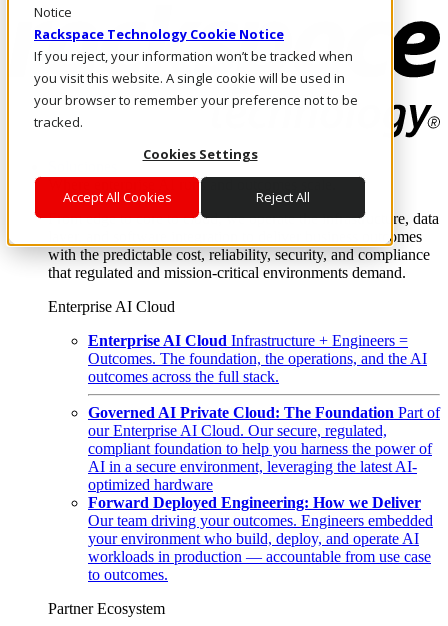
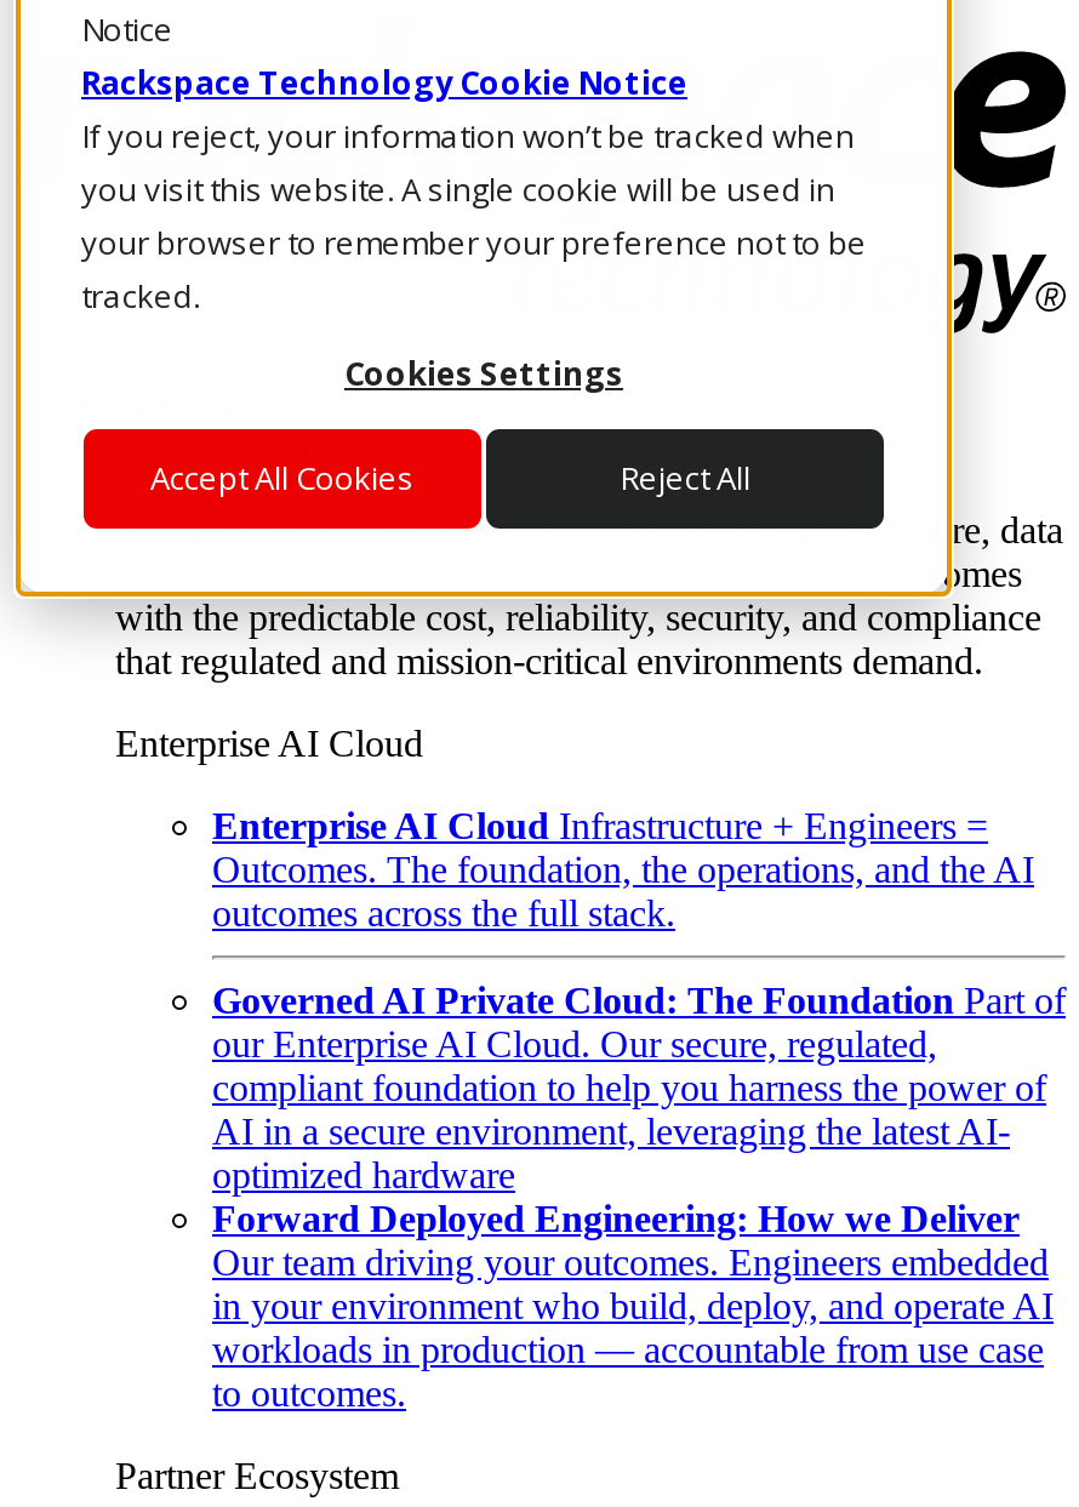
- your environment who build, deploy, and operate AI
+ in your environment who build, deploy, and operate AI
